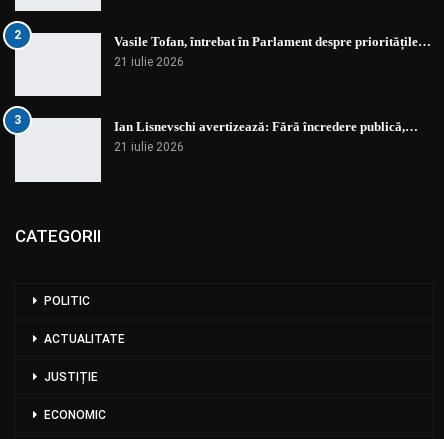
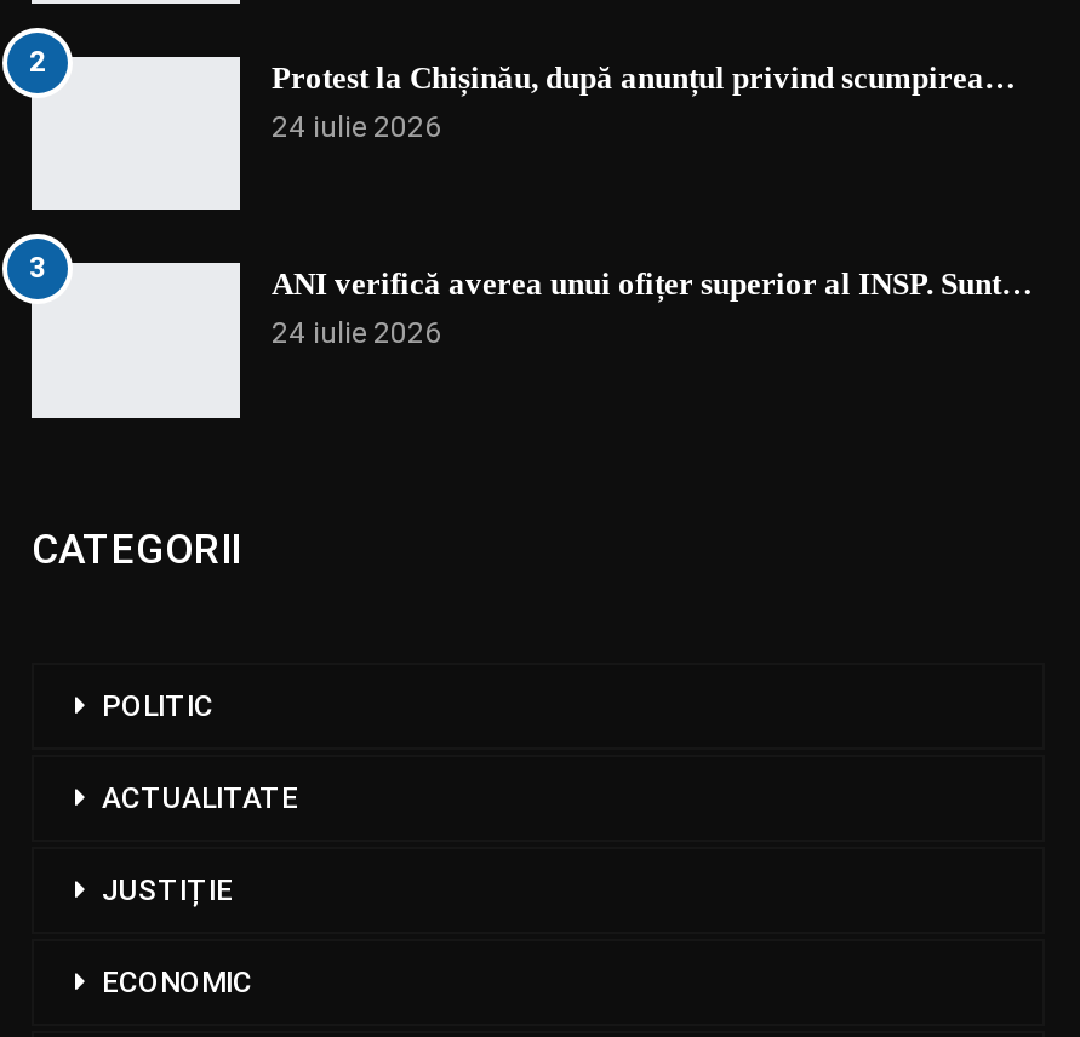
- Vasile Tofan, întrebat în Parlament despre prioritățile…
- 21 iulie 2026
+ Protest la Chișinău, după anunțul privind scumpirea…
+ 24 iulie 2026

- Ian Lisnevschi avertizează: Fără încredere publică,…
- 21 iulie 2026
+ ANI verifică averea unui ofițer superior al INSP. Sunt…
+ 24 iulie 2026
